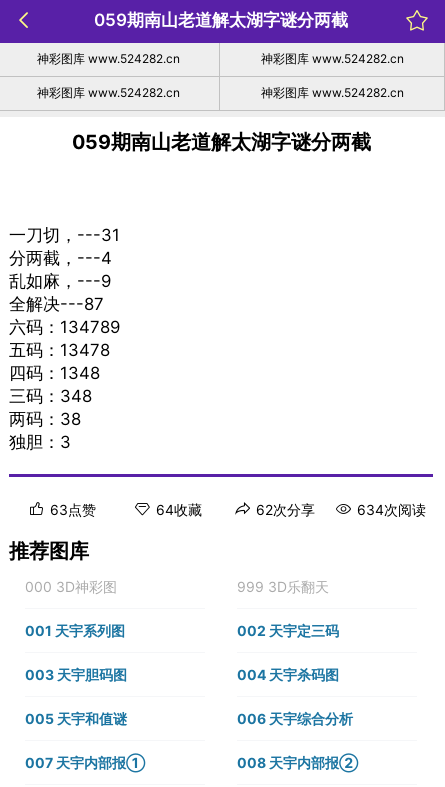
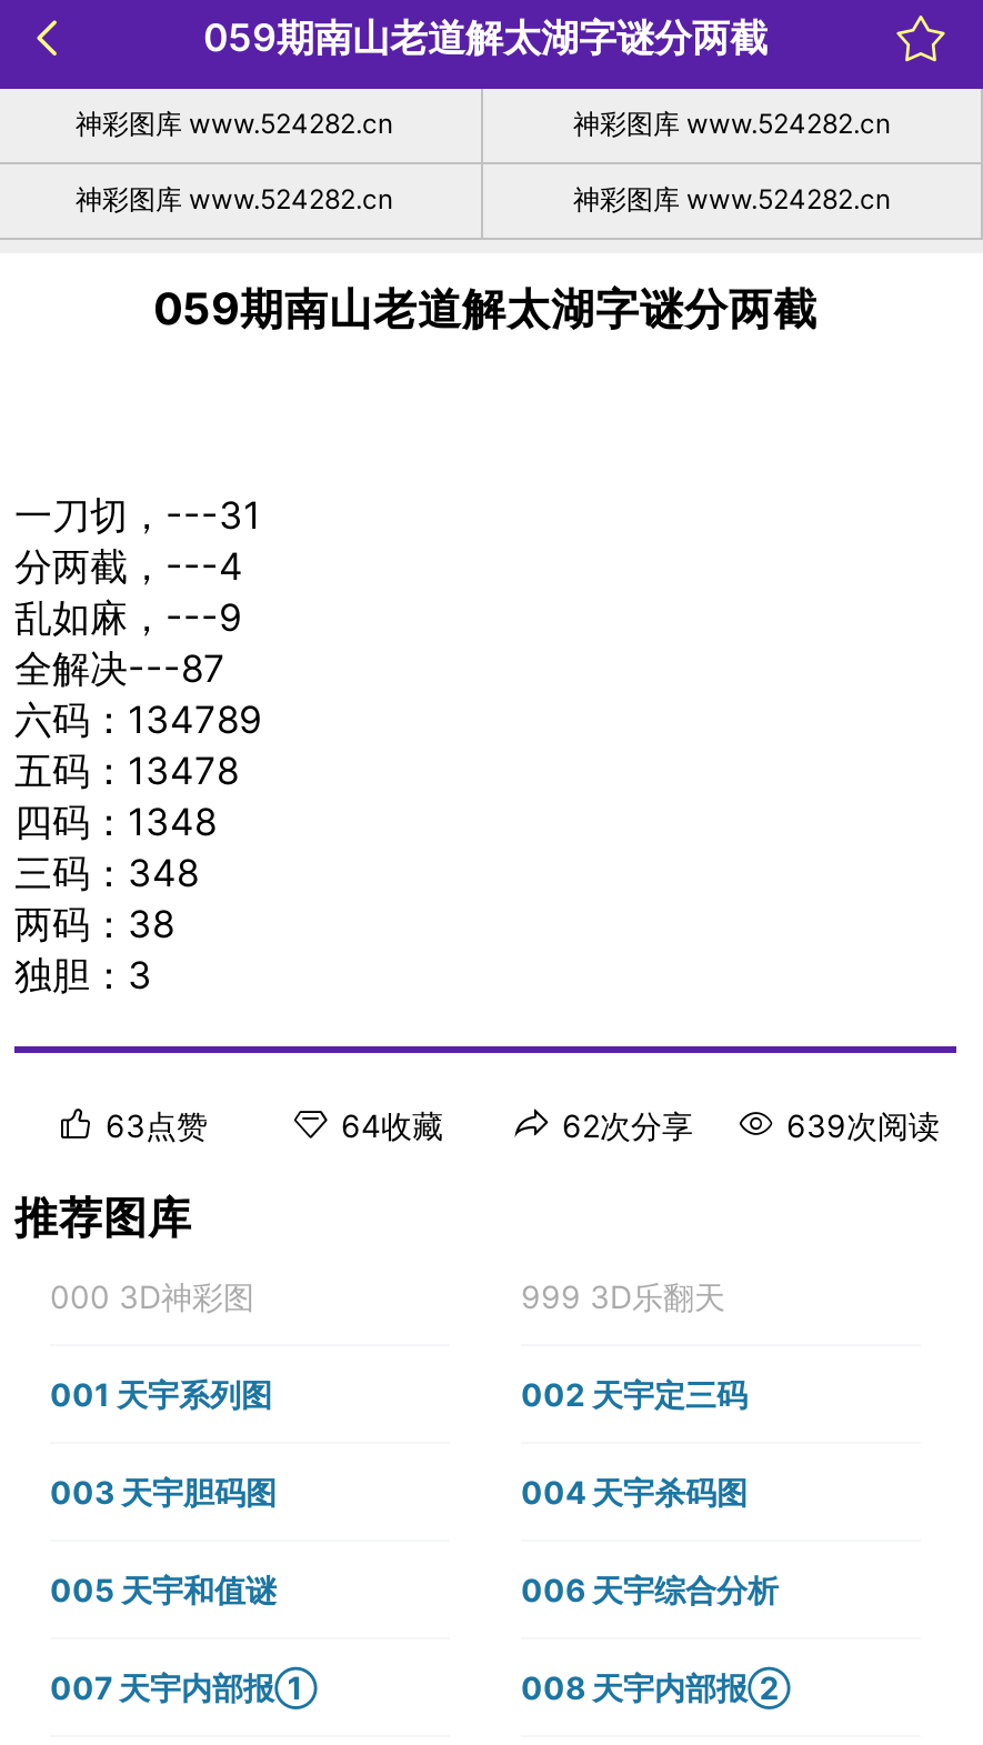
- 634次阅读
+ 639次阅读
